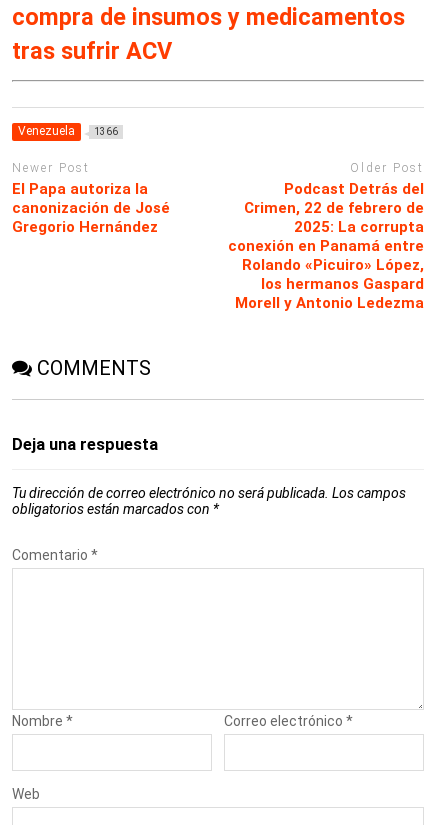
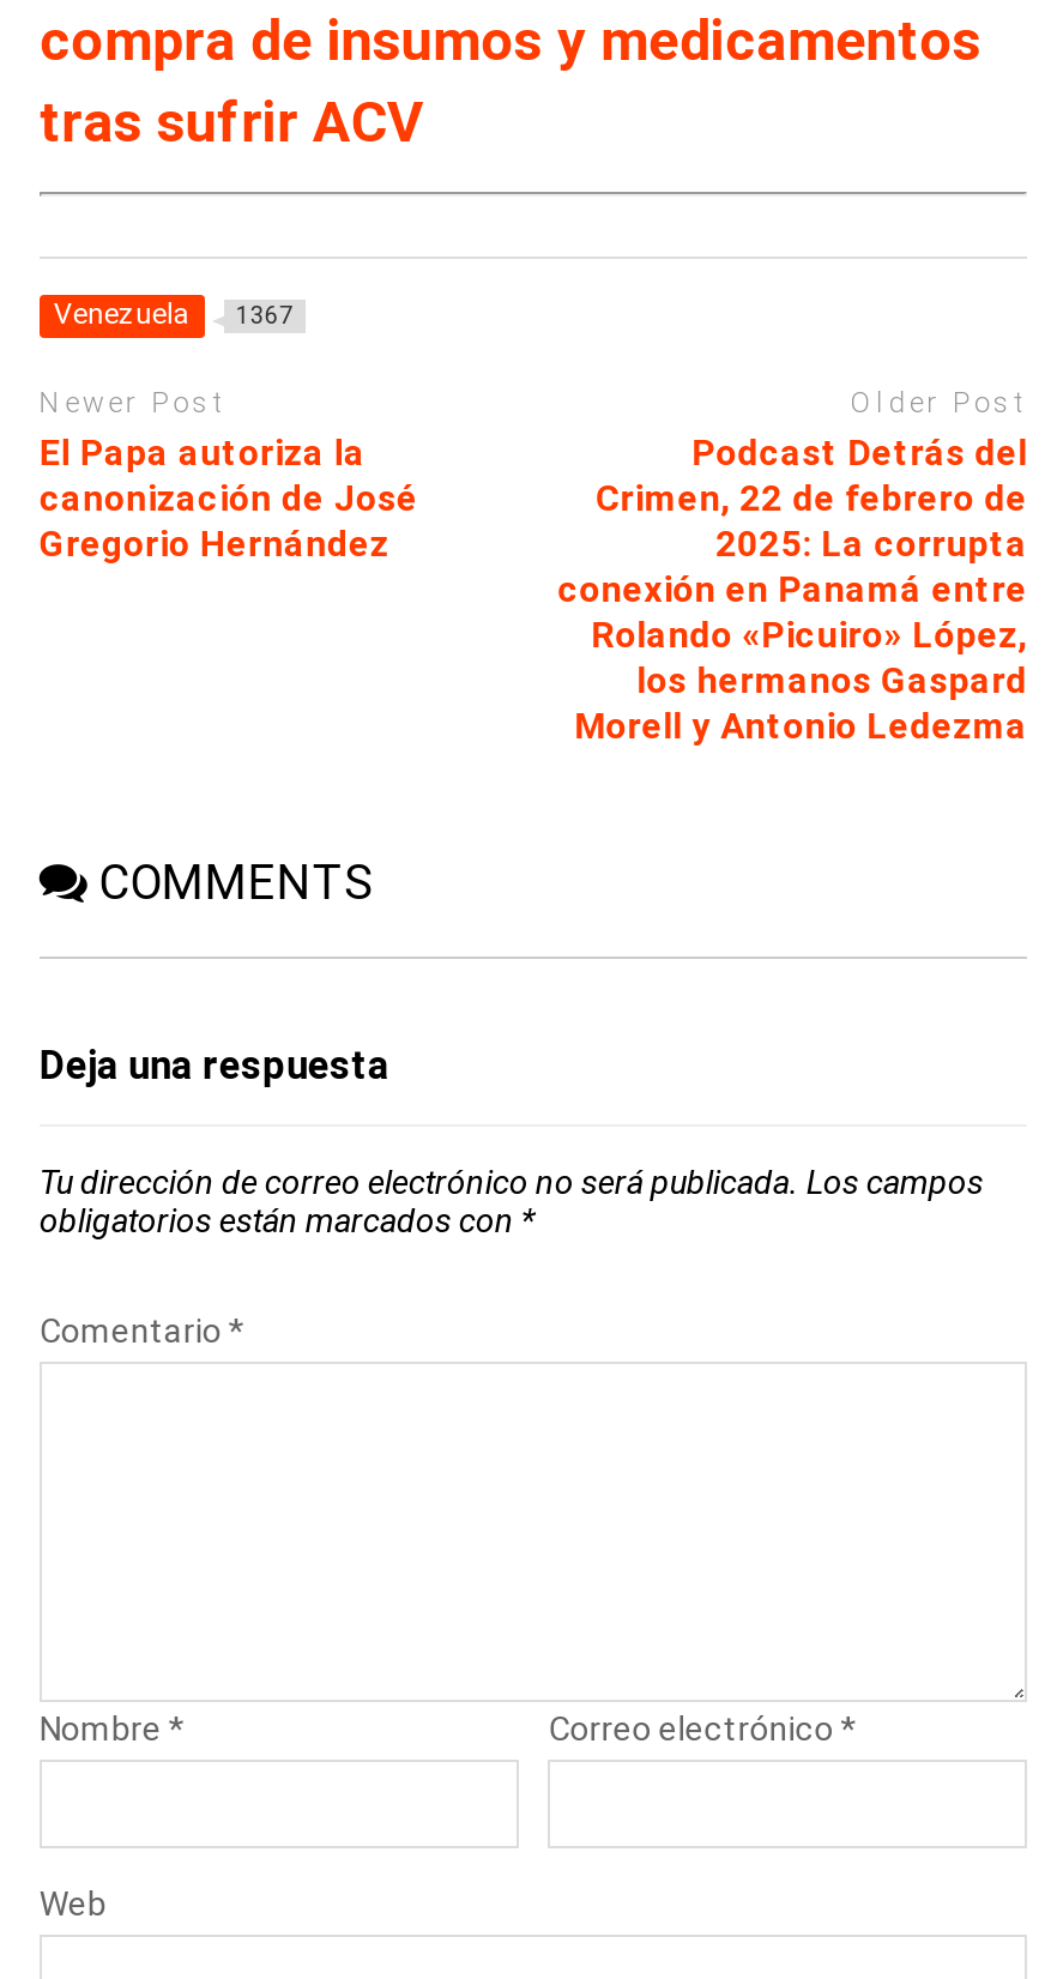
- Venezuela 1366
+ Venezuela 1367
